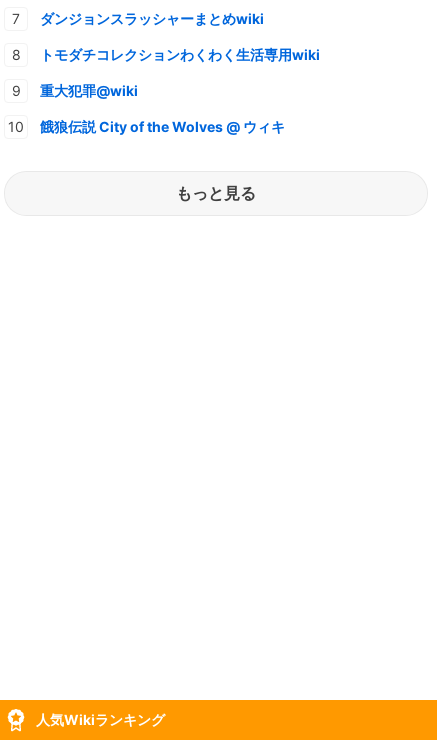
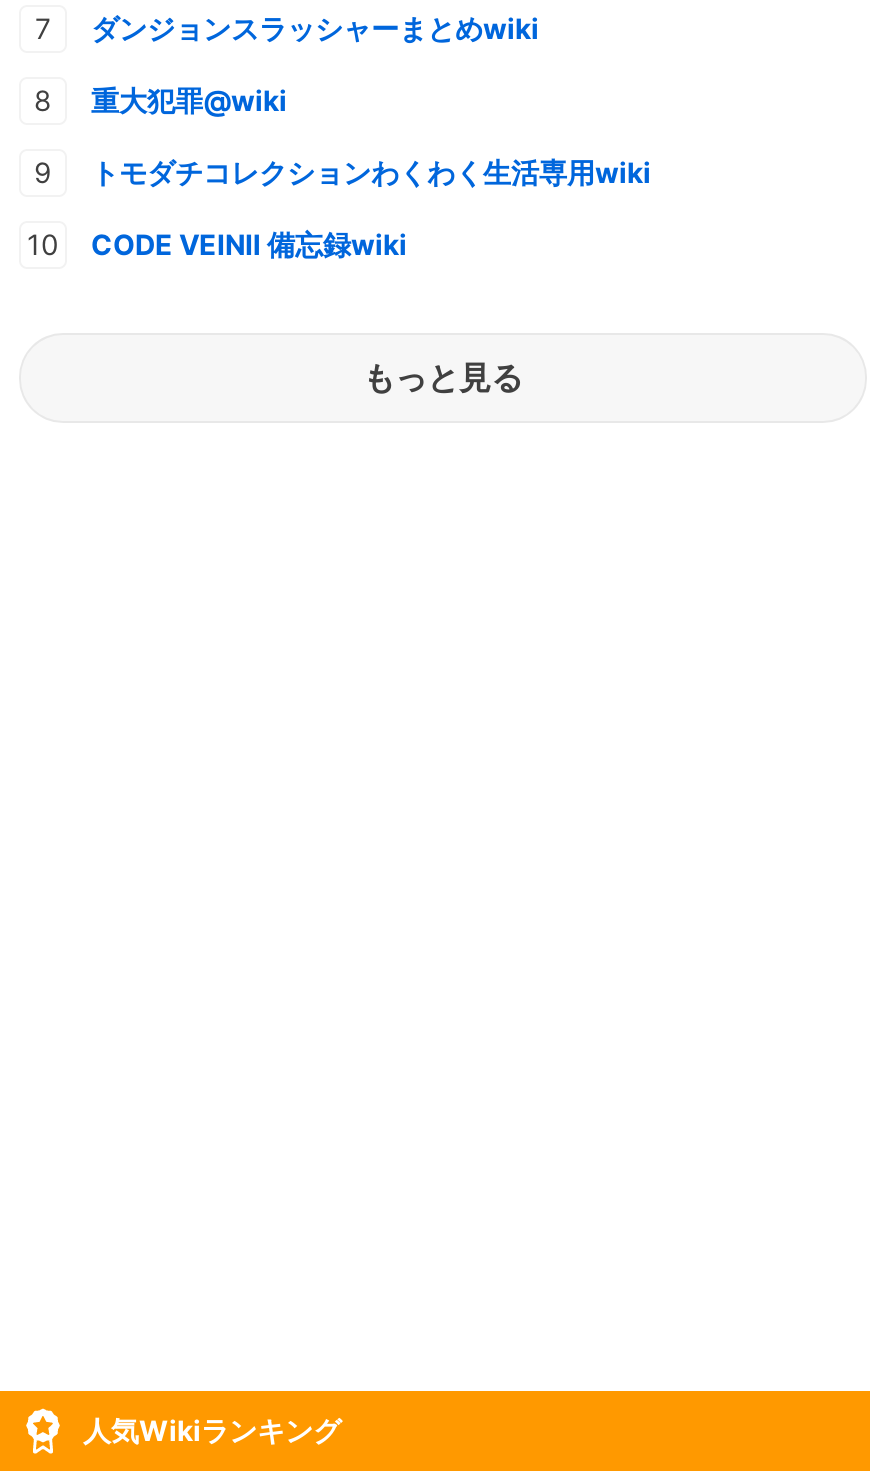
moved down: トモダチコレクションわくわく生活専用wiki

moved up: 重大犯罪@wiki

- 餓狼伝説 City of the Wolves @ ウィキ
+ CODE VEINⅡ 備忘録wiki
